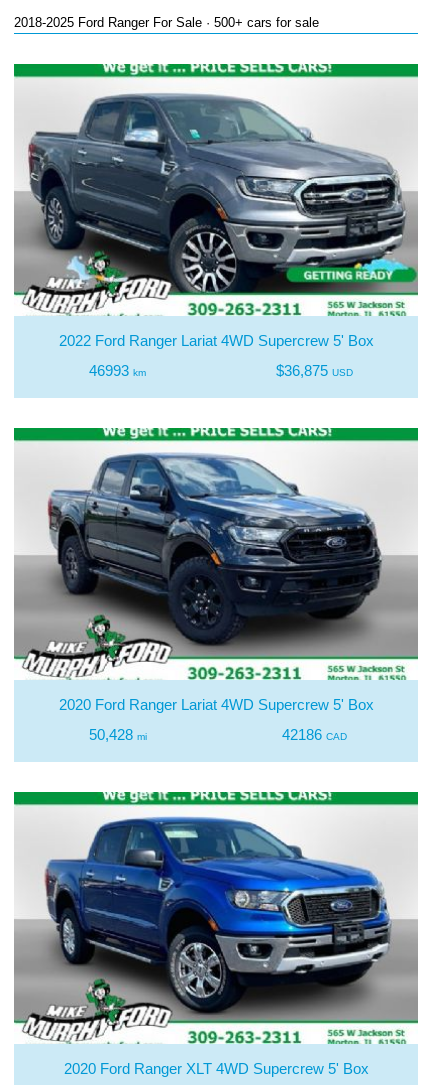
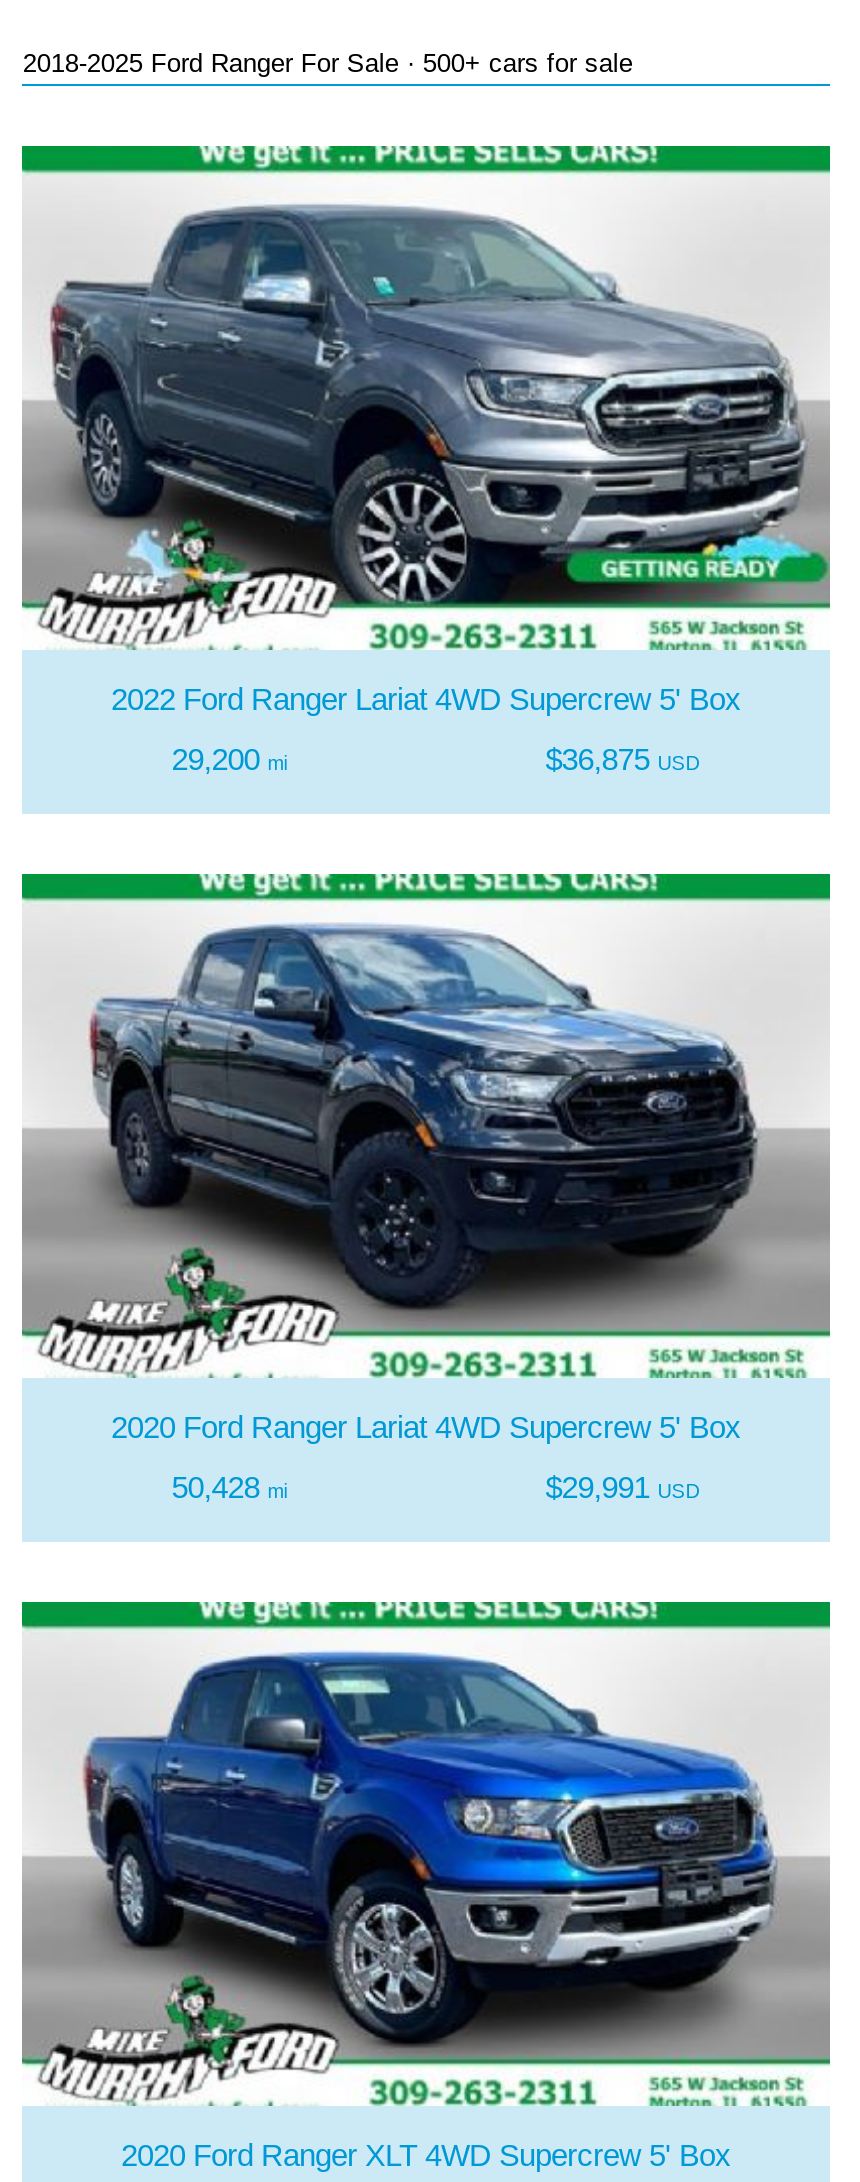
- 46993 km
+ 29,200 mi

- 42186 CAD
+ $29,991 USD
